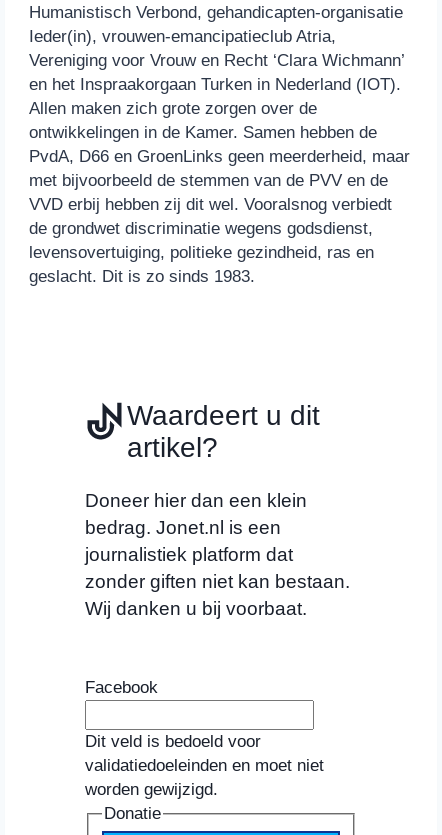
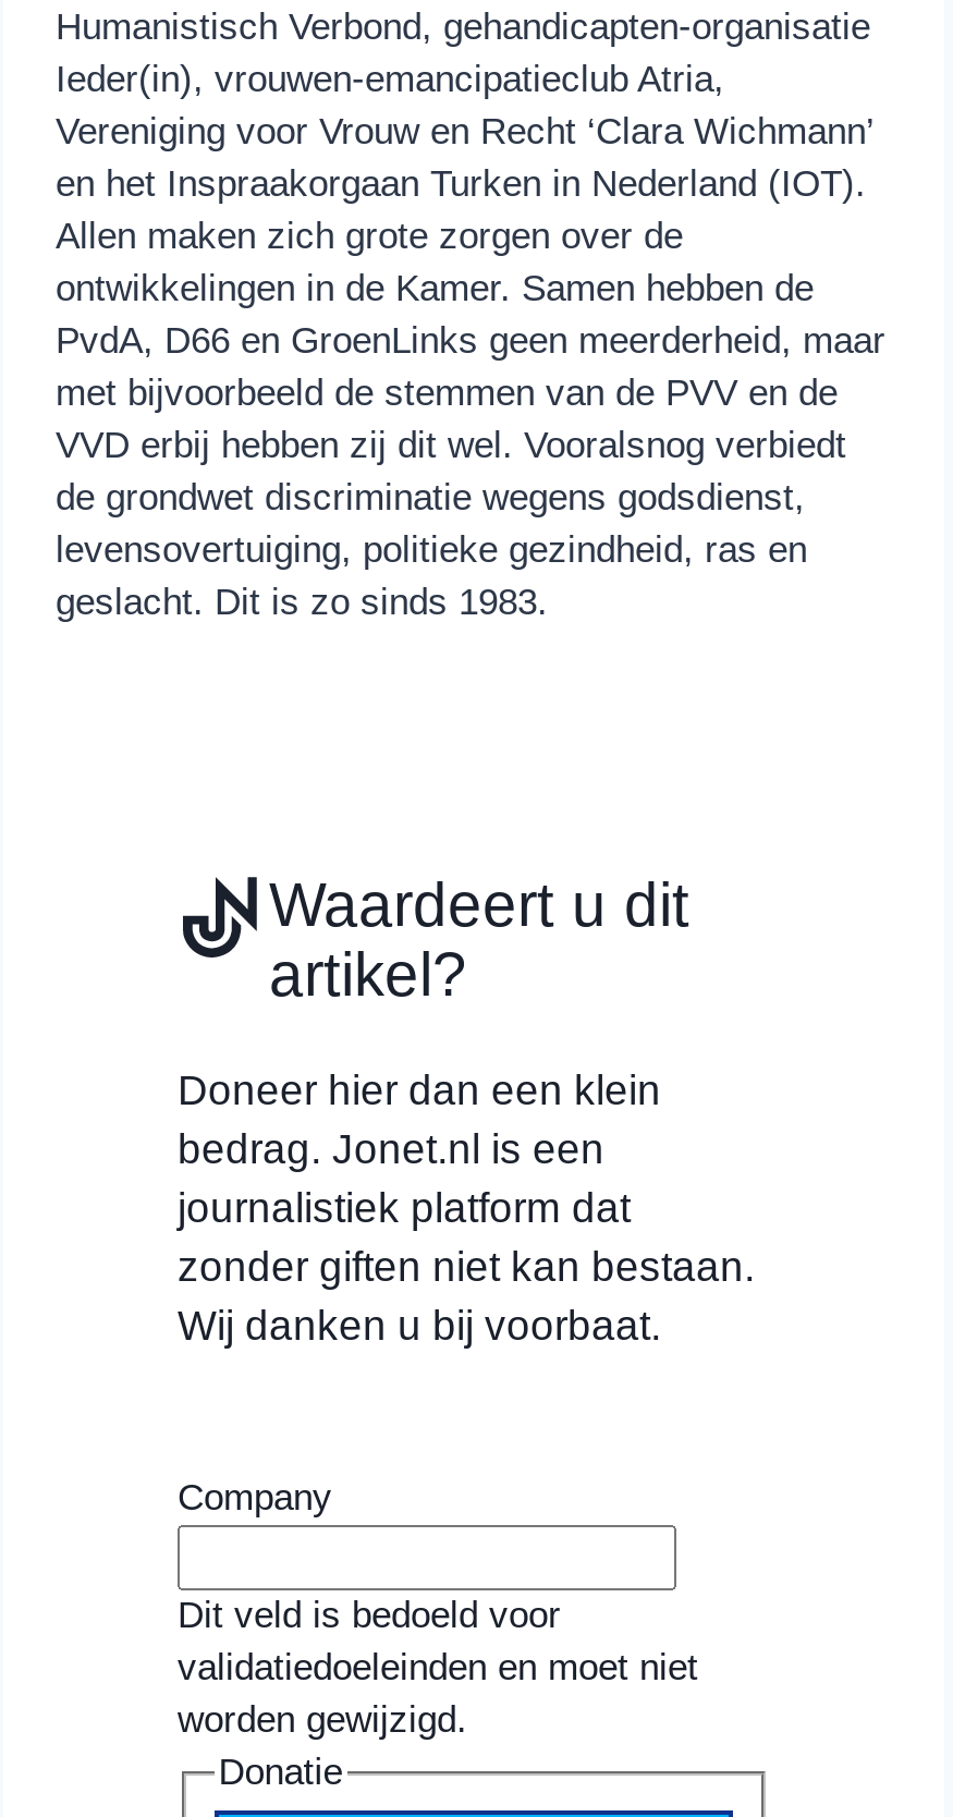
- Facebook
+ Company
